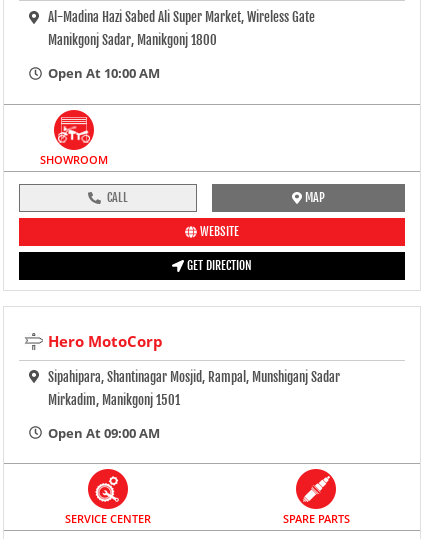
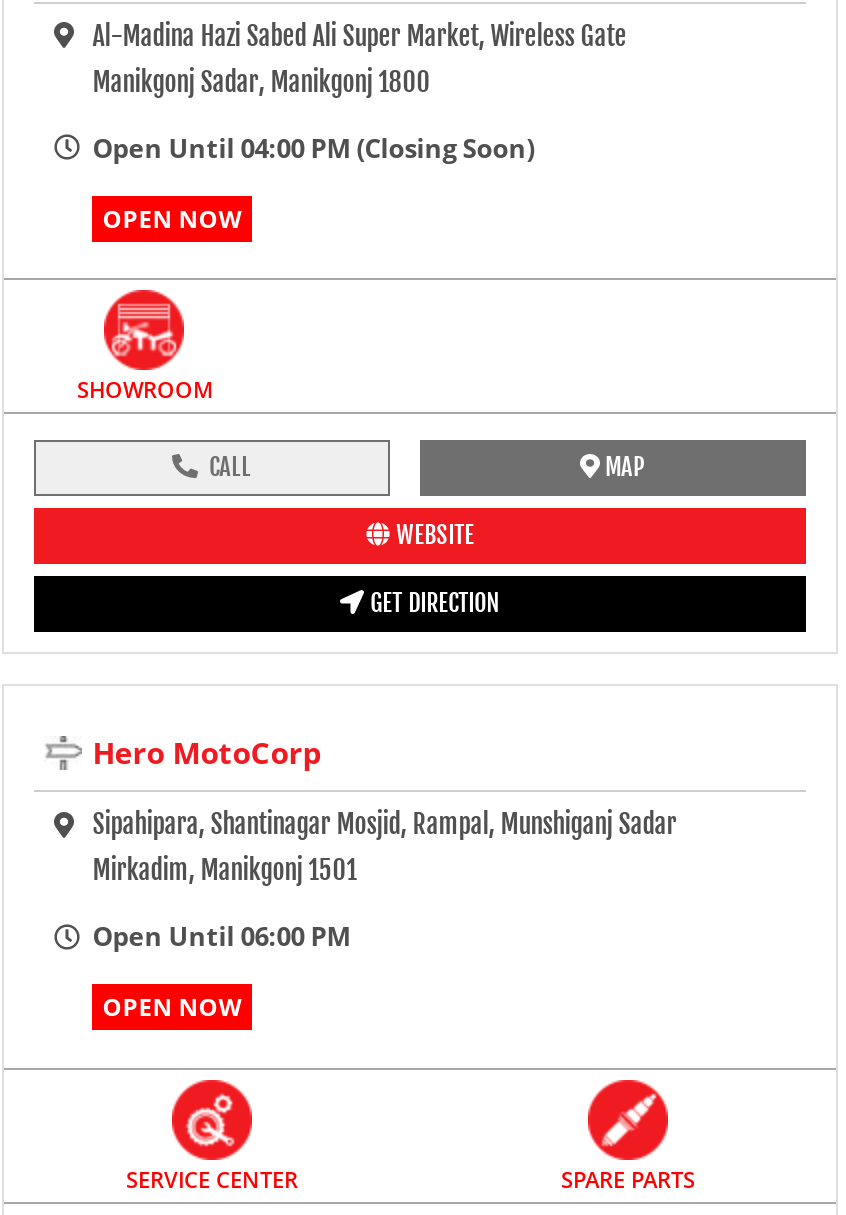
- Open At 10:00 AM
+ Open Until 04:00 PM (Closing Soon)
+ OPEN NOW

- Open At 09:00 AM
+ Open Until 06:00 PM
+ OPEN NOW
